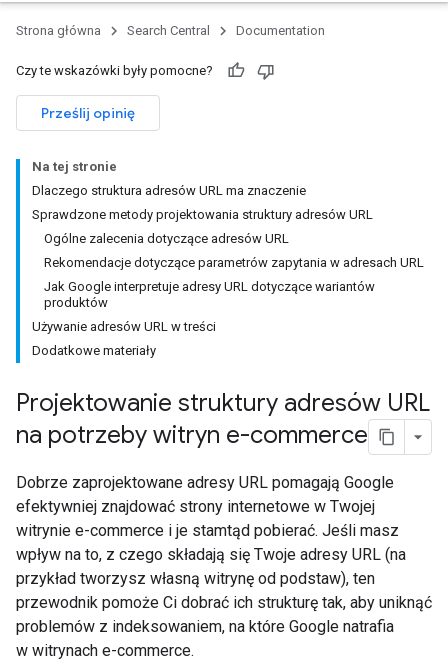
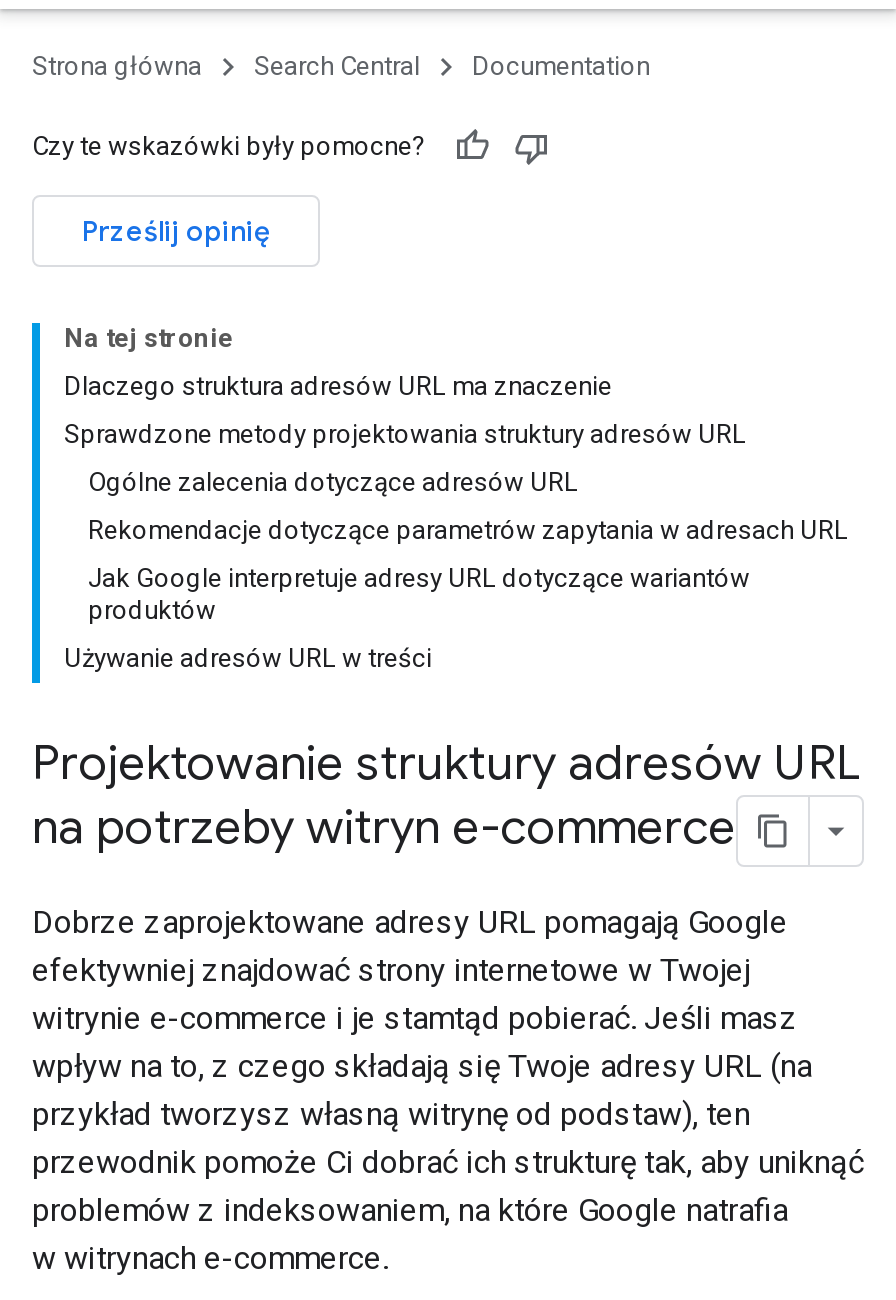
- Dodatkowe materiały
